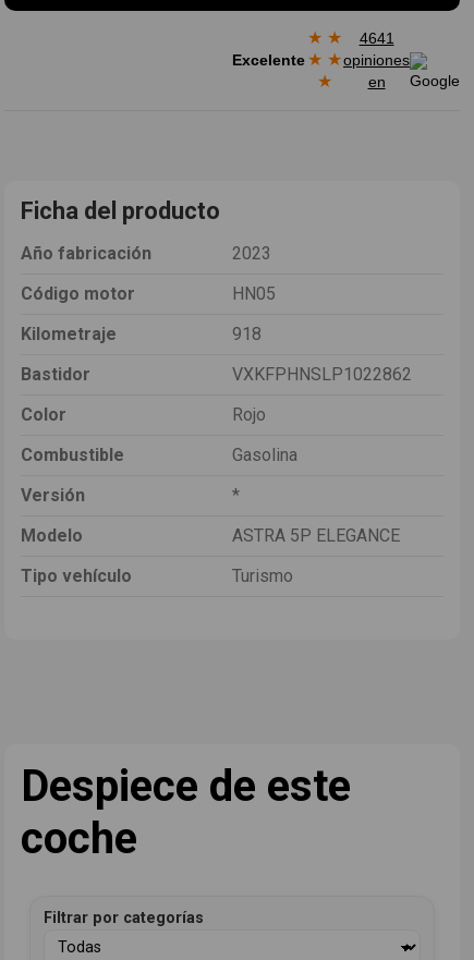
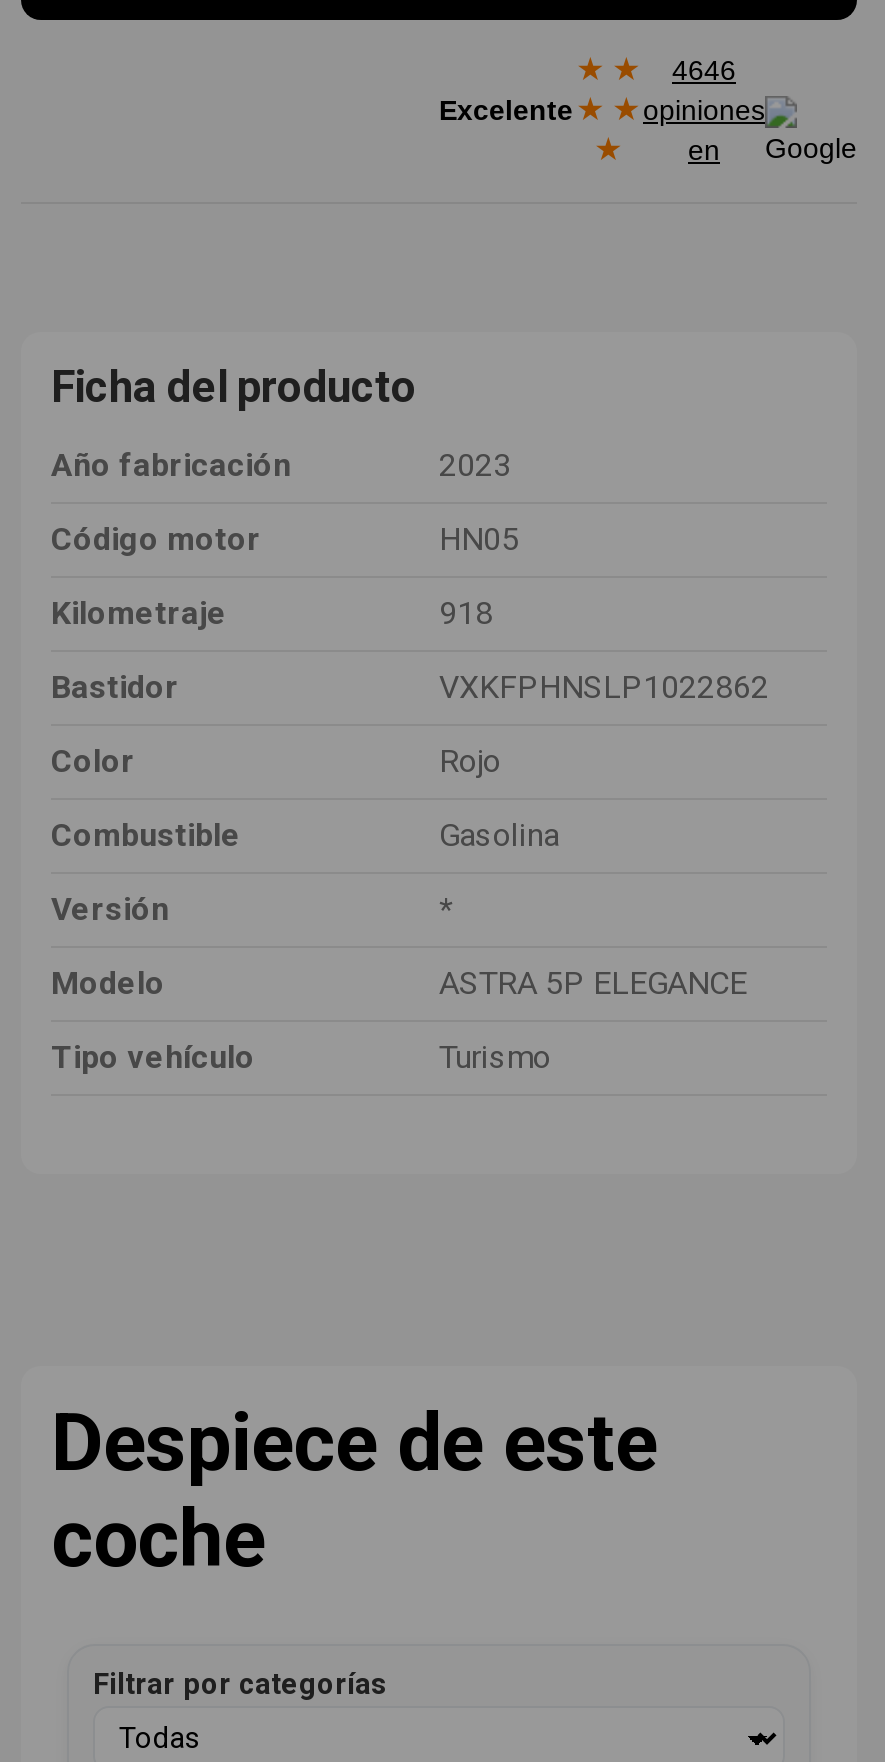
- 4641
+ 4646
